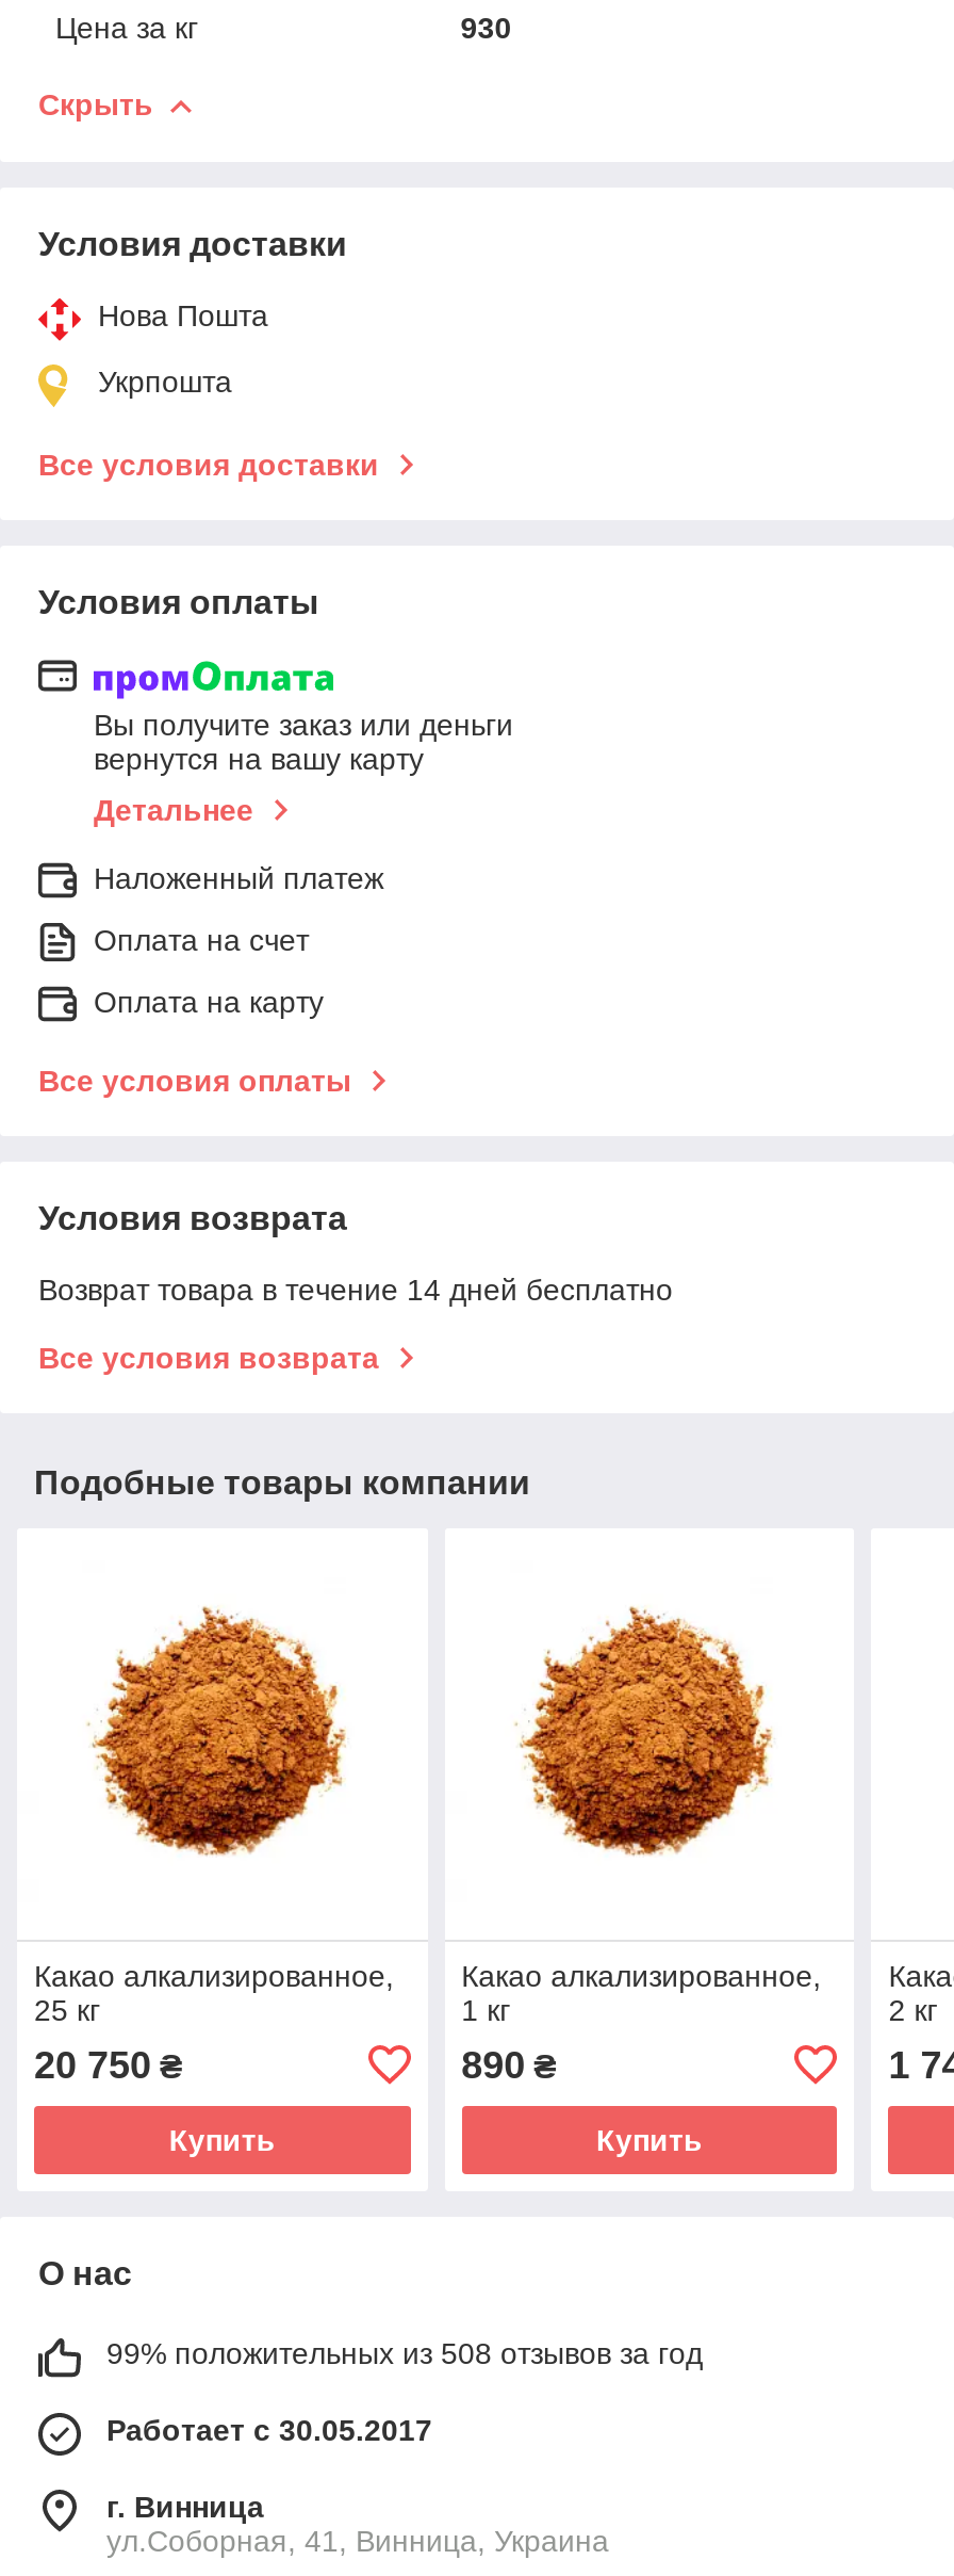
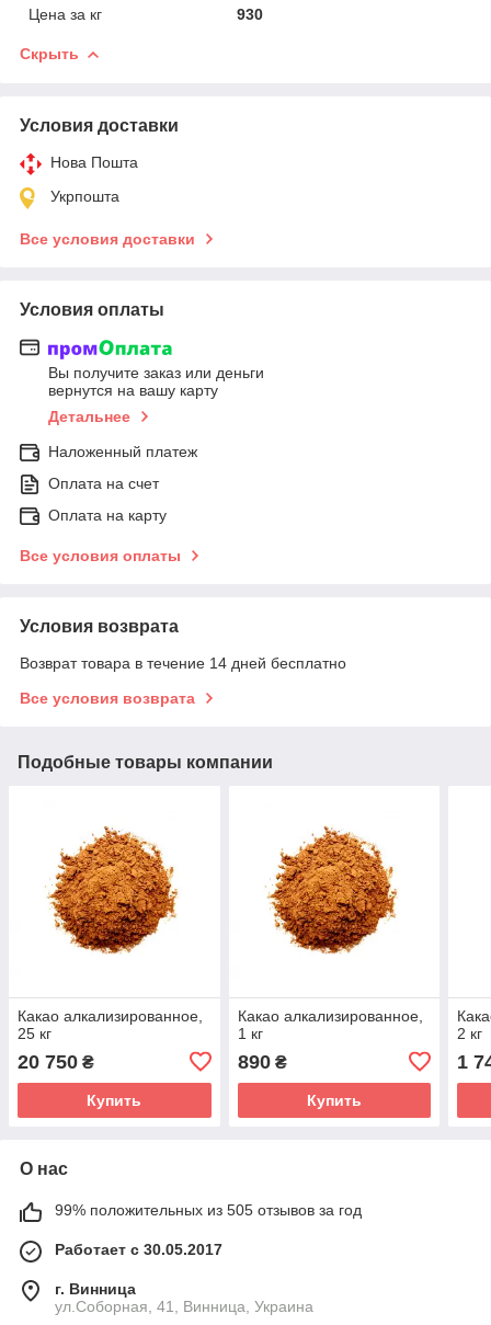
- 99% положительных из 508 отзывов за год
+ 99% положительных из 505 отзывов за год
